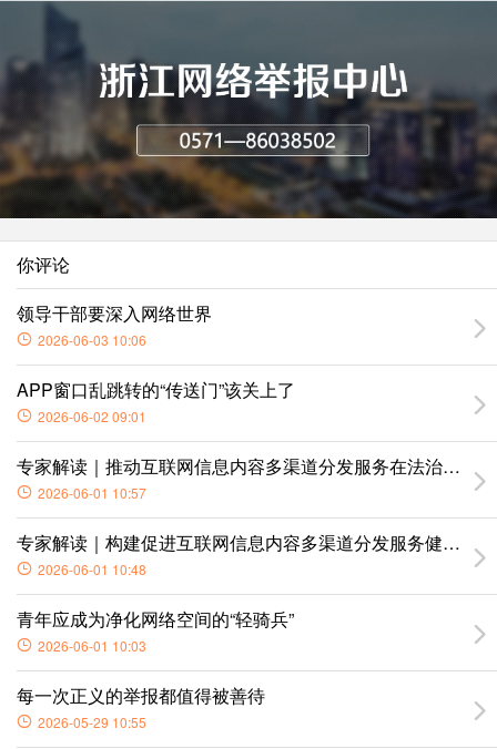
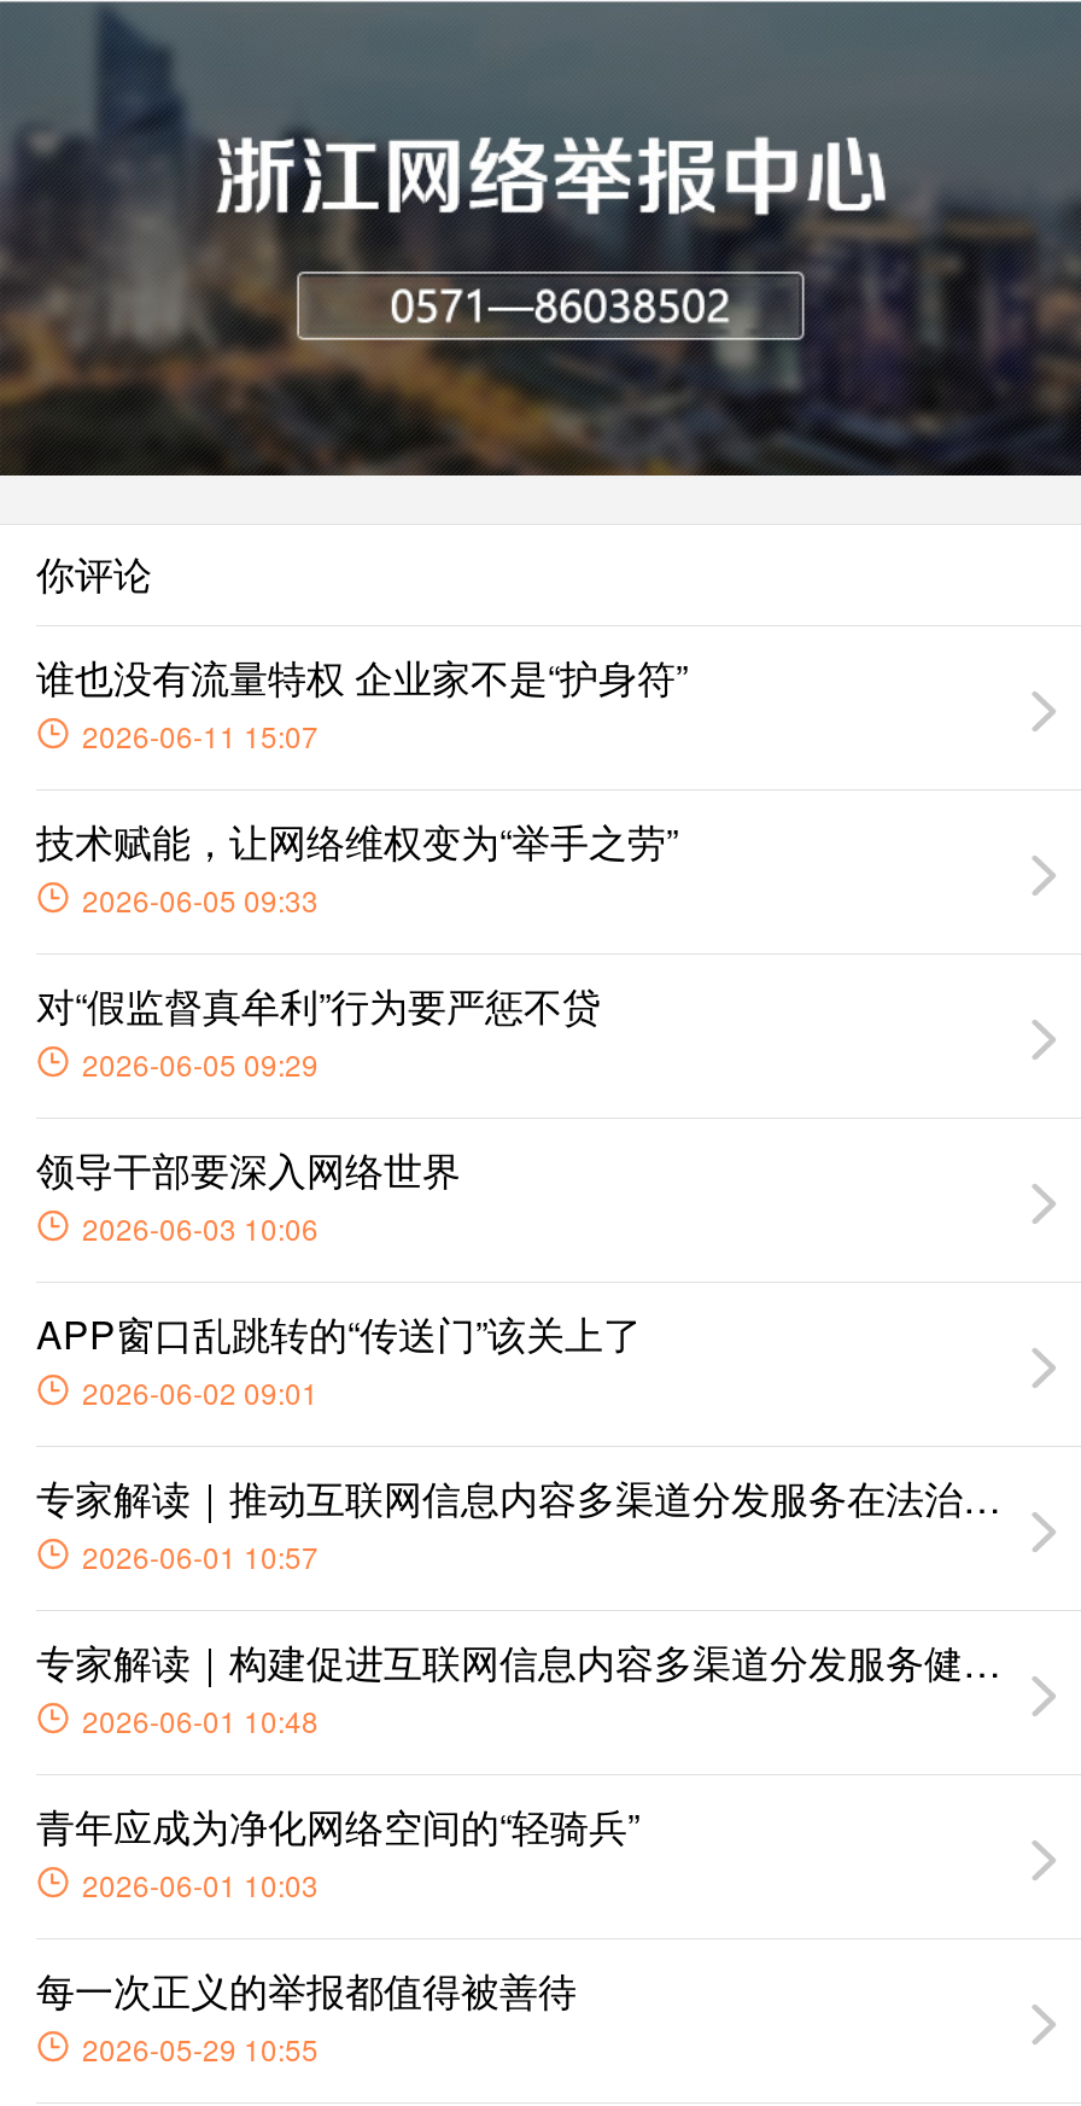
+ 谁也没有流量特权 企业家不是“护身符”
+ 2026-06-11 15:07
+ 技术赋能，让网络维权变为“举手之劳”
+ 2026-06-05 09:33
+ 对“假监督真牟利”行为要严惩不贷
+ 2026-06-05 09:29
